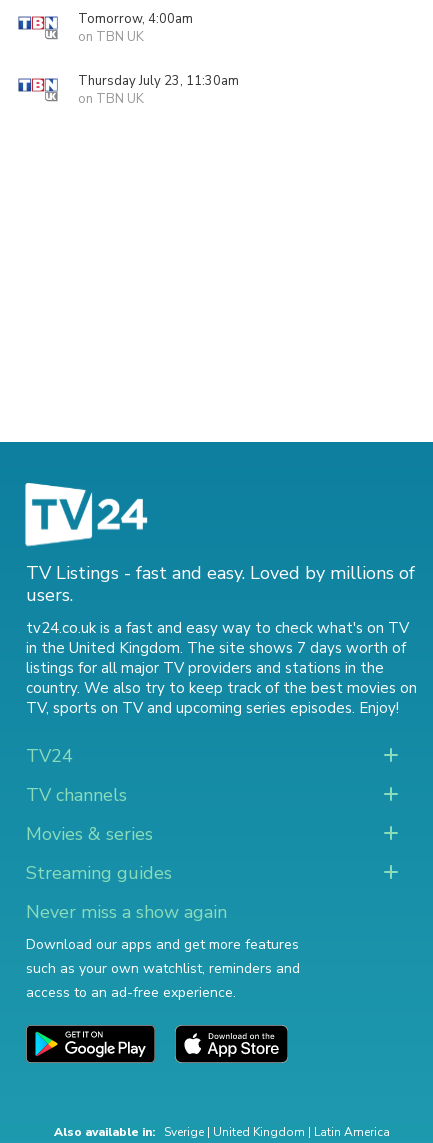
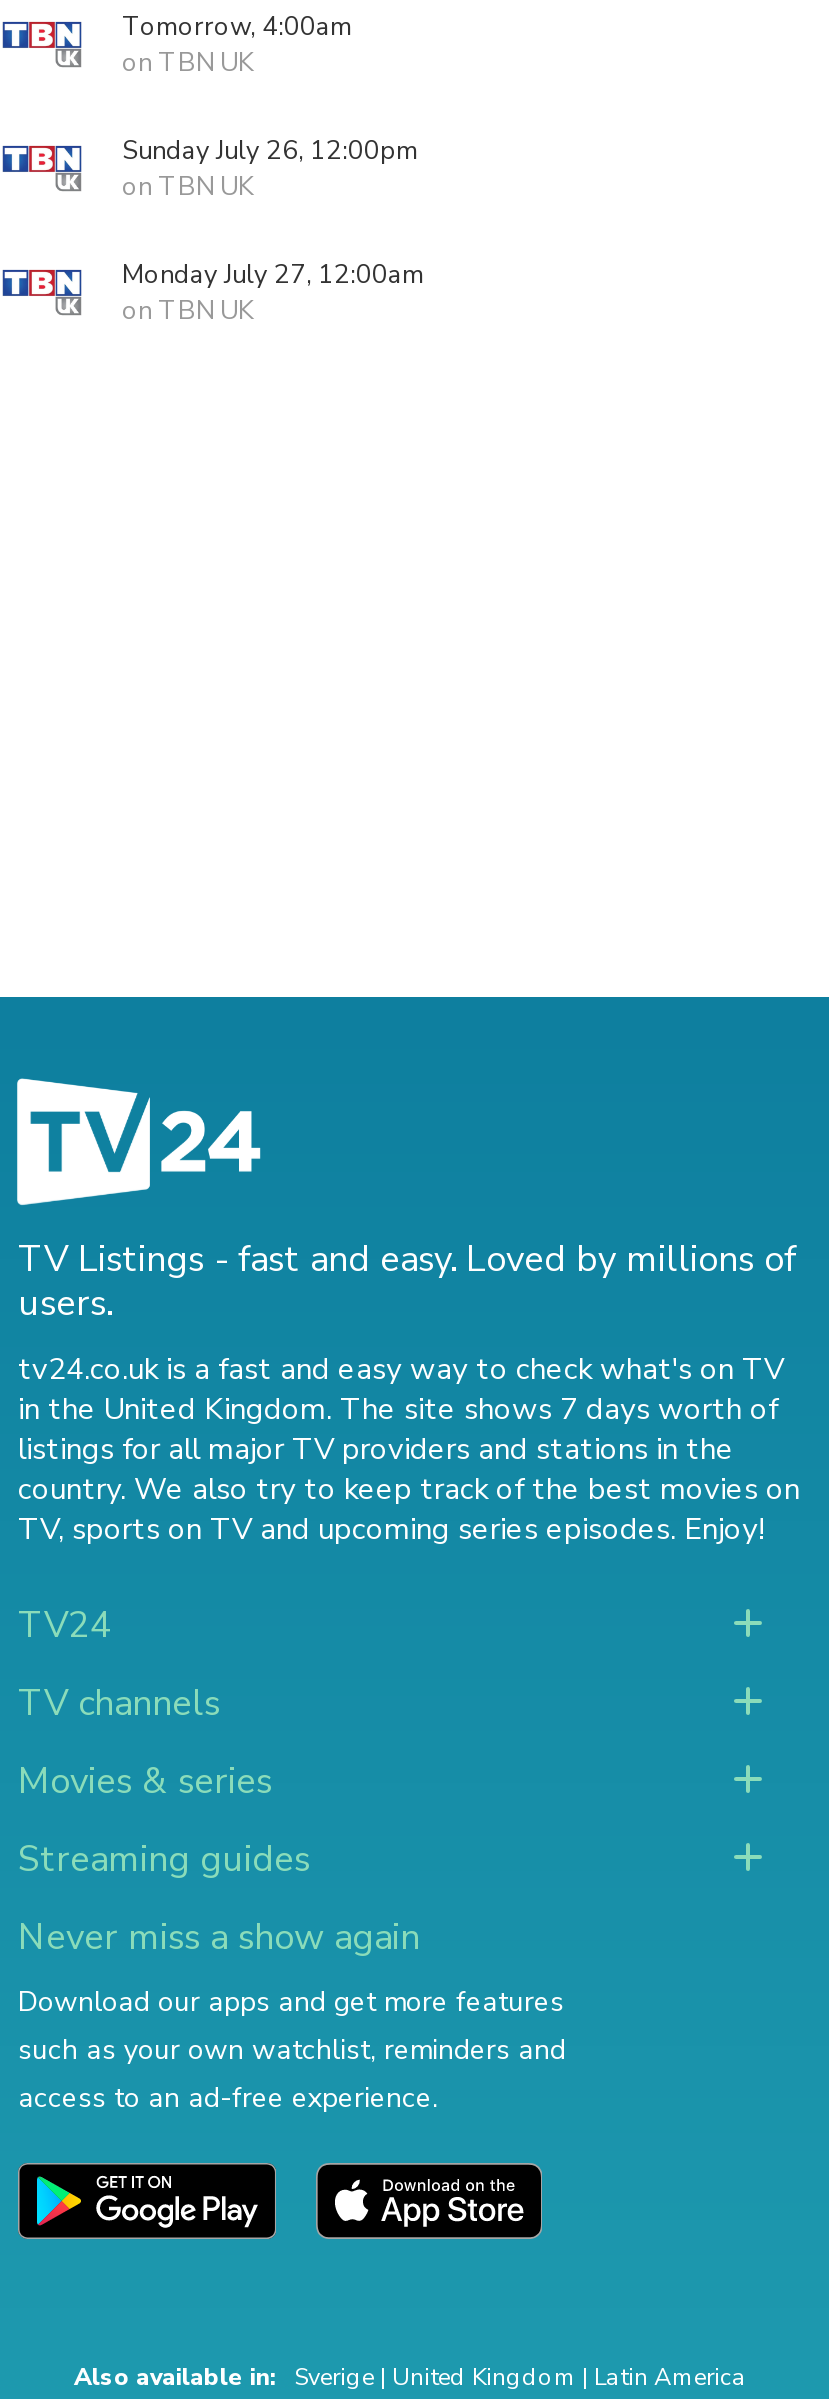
- Thursday July 23, 11:30am
+ Sunday July 26, 12:00pm
+ on TBN UK
+ Monday July 27, 12:00am
